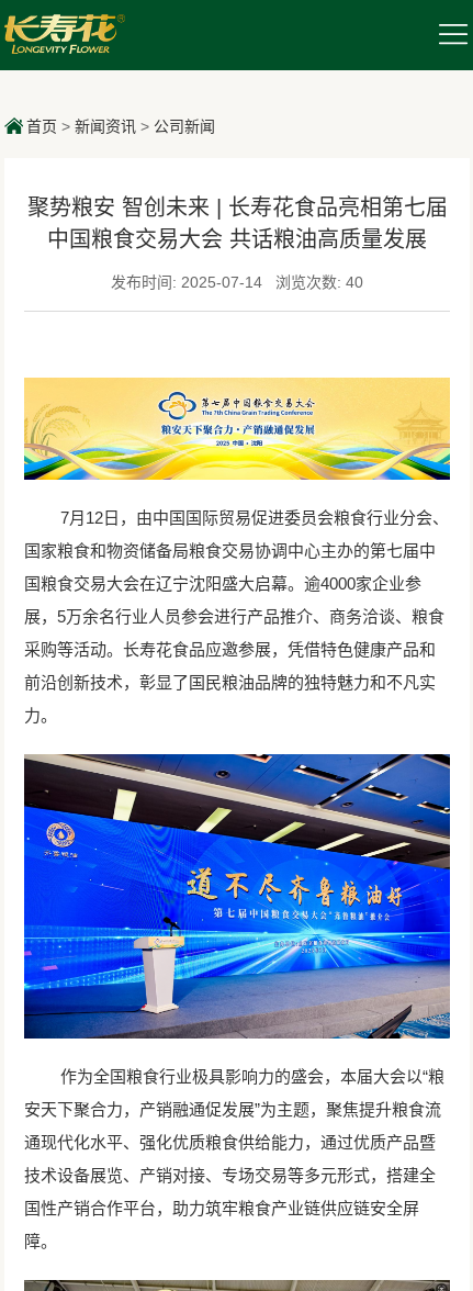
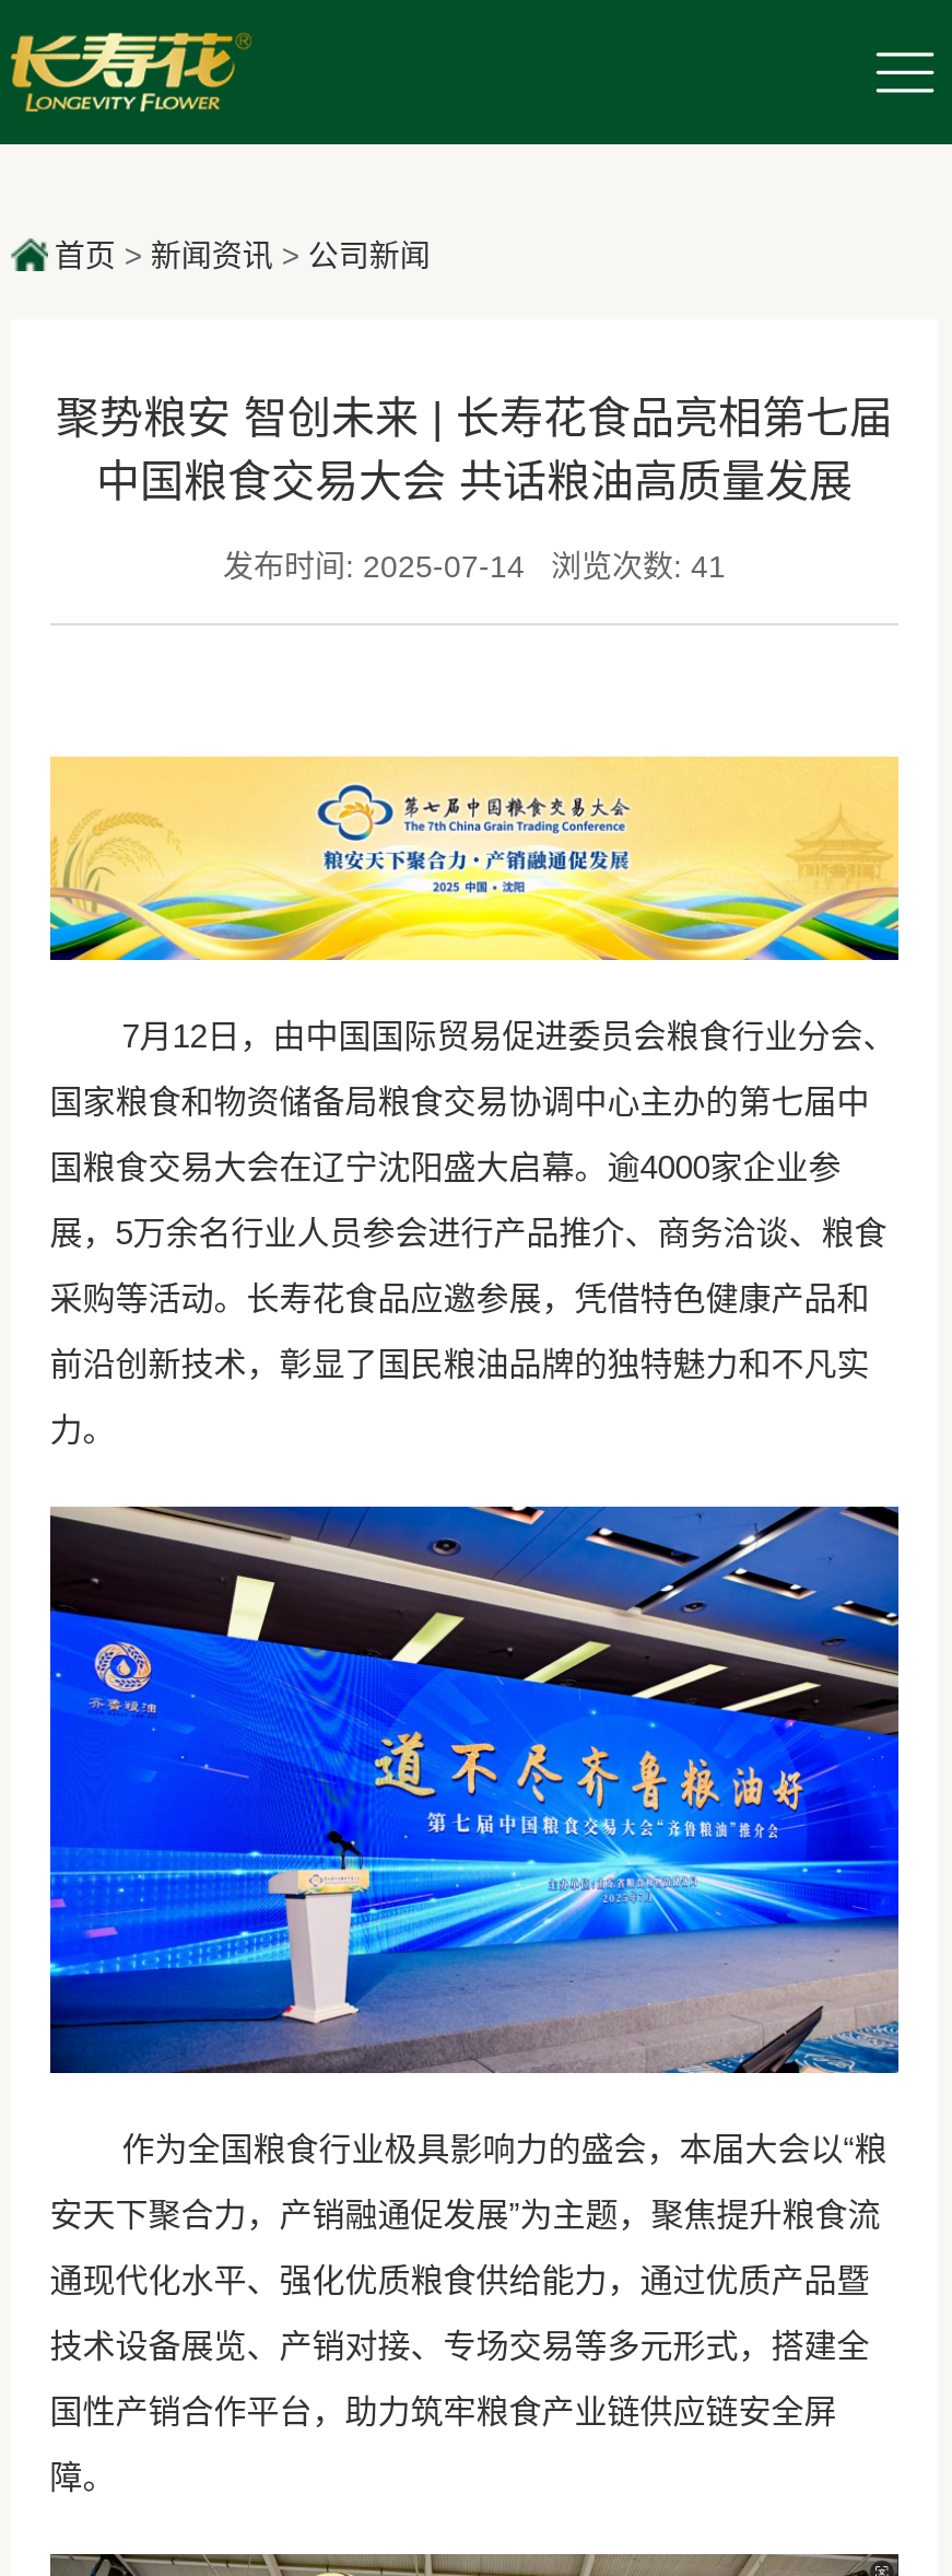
- 发布时间: 2025-07-14 浏览次数: 40
+ 发布时间: 2025-07-14 浏览次数: 41
